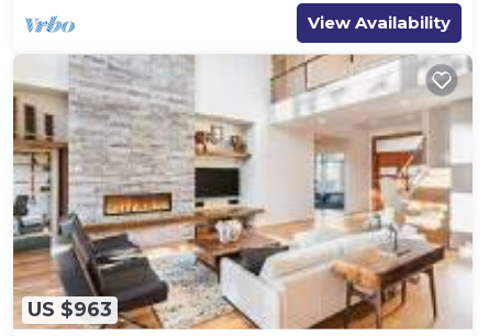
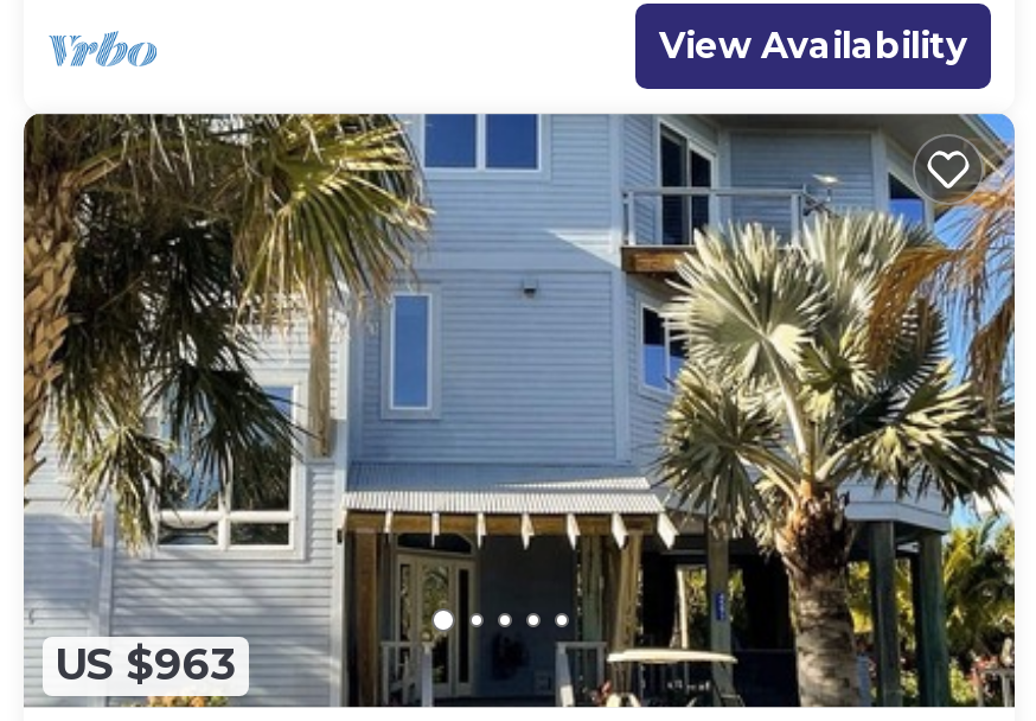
- [image]
+ [image]
